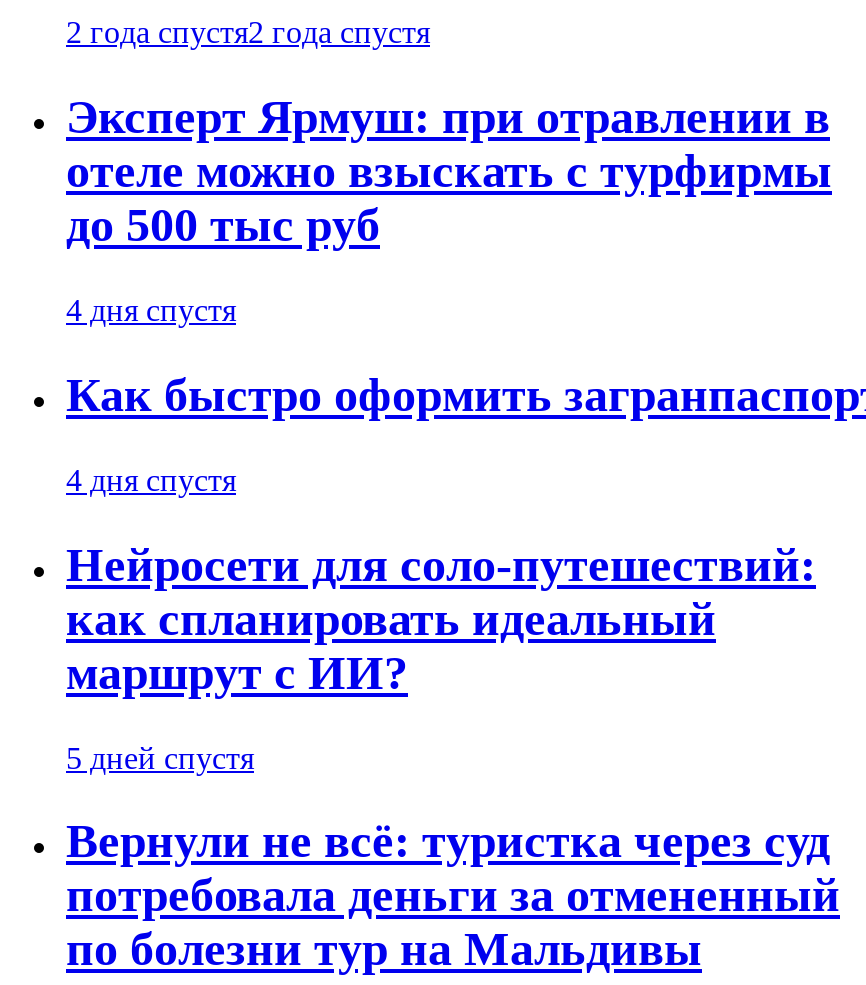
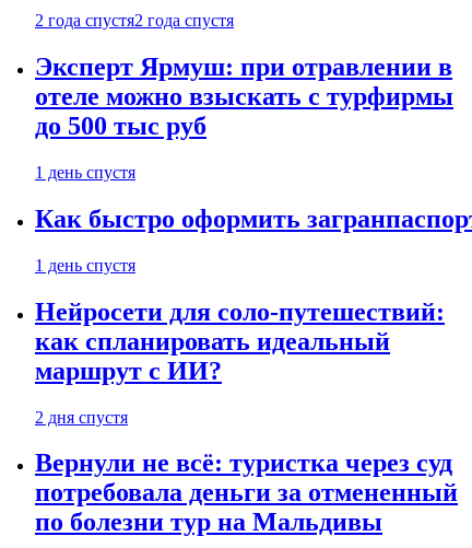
- 4 дня спустя
+ 1 день спустя

- 4 дня спустя
+ 1 день спустя

- 5 дней спустя
+ 2 дня спустя
